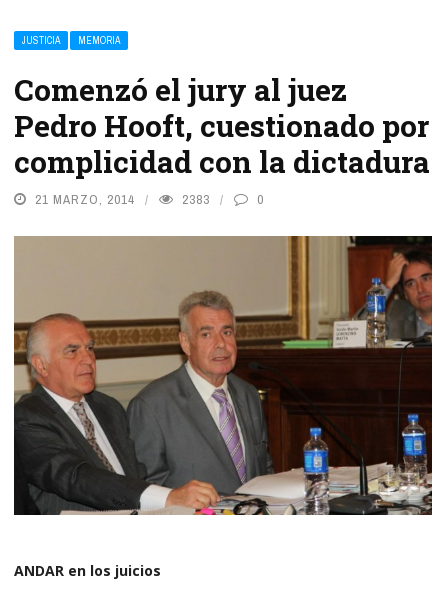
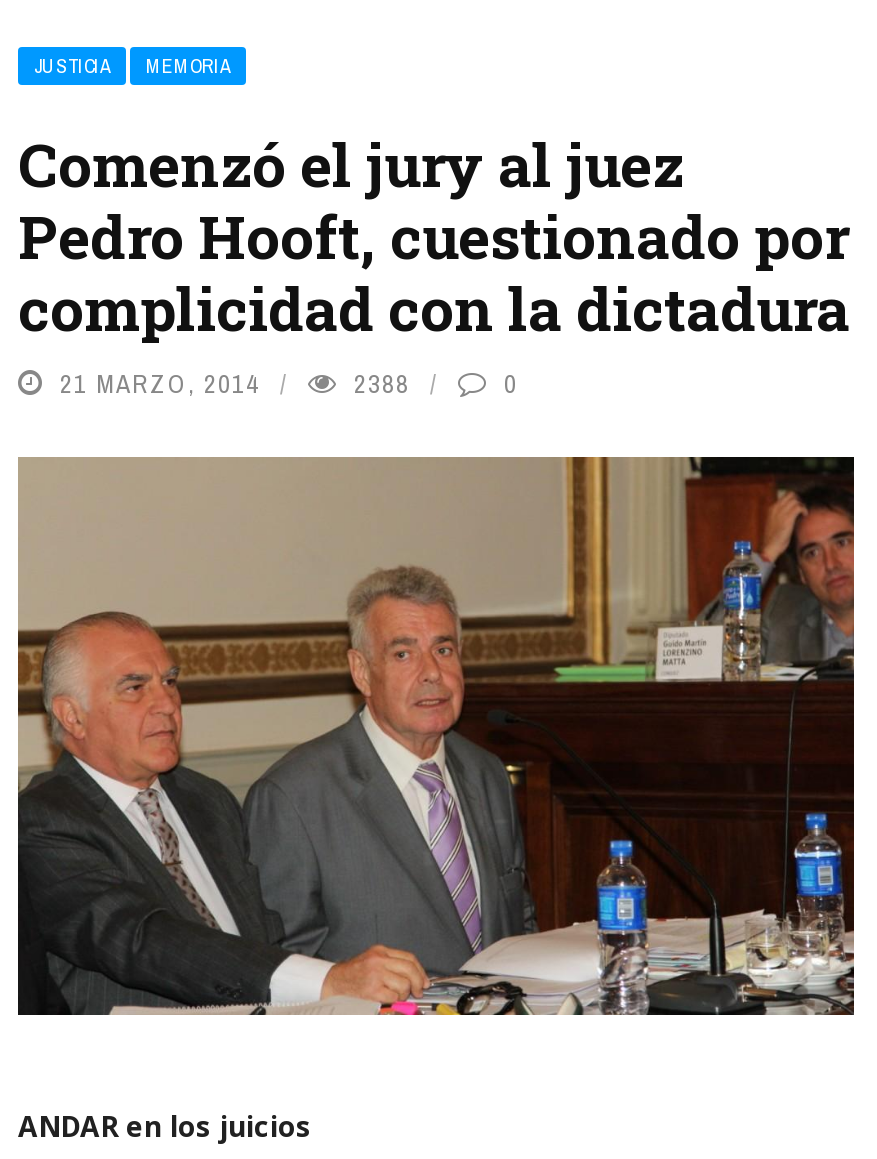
- 2383
+ 2388
